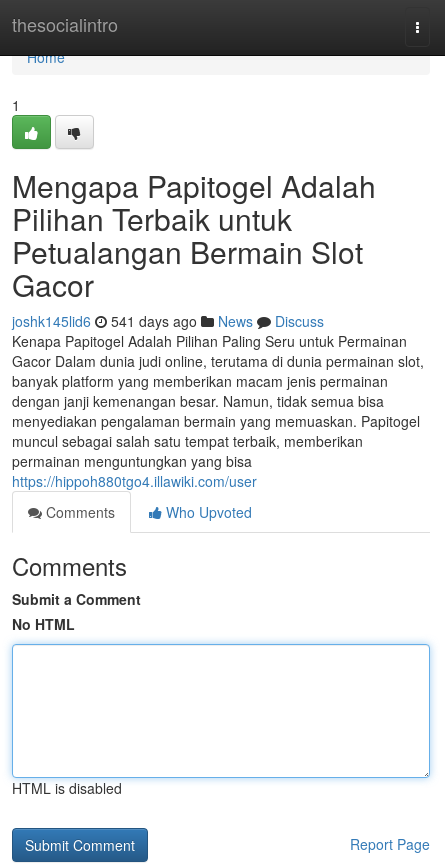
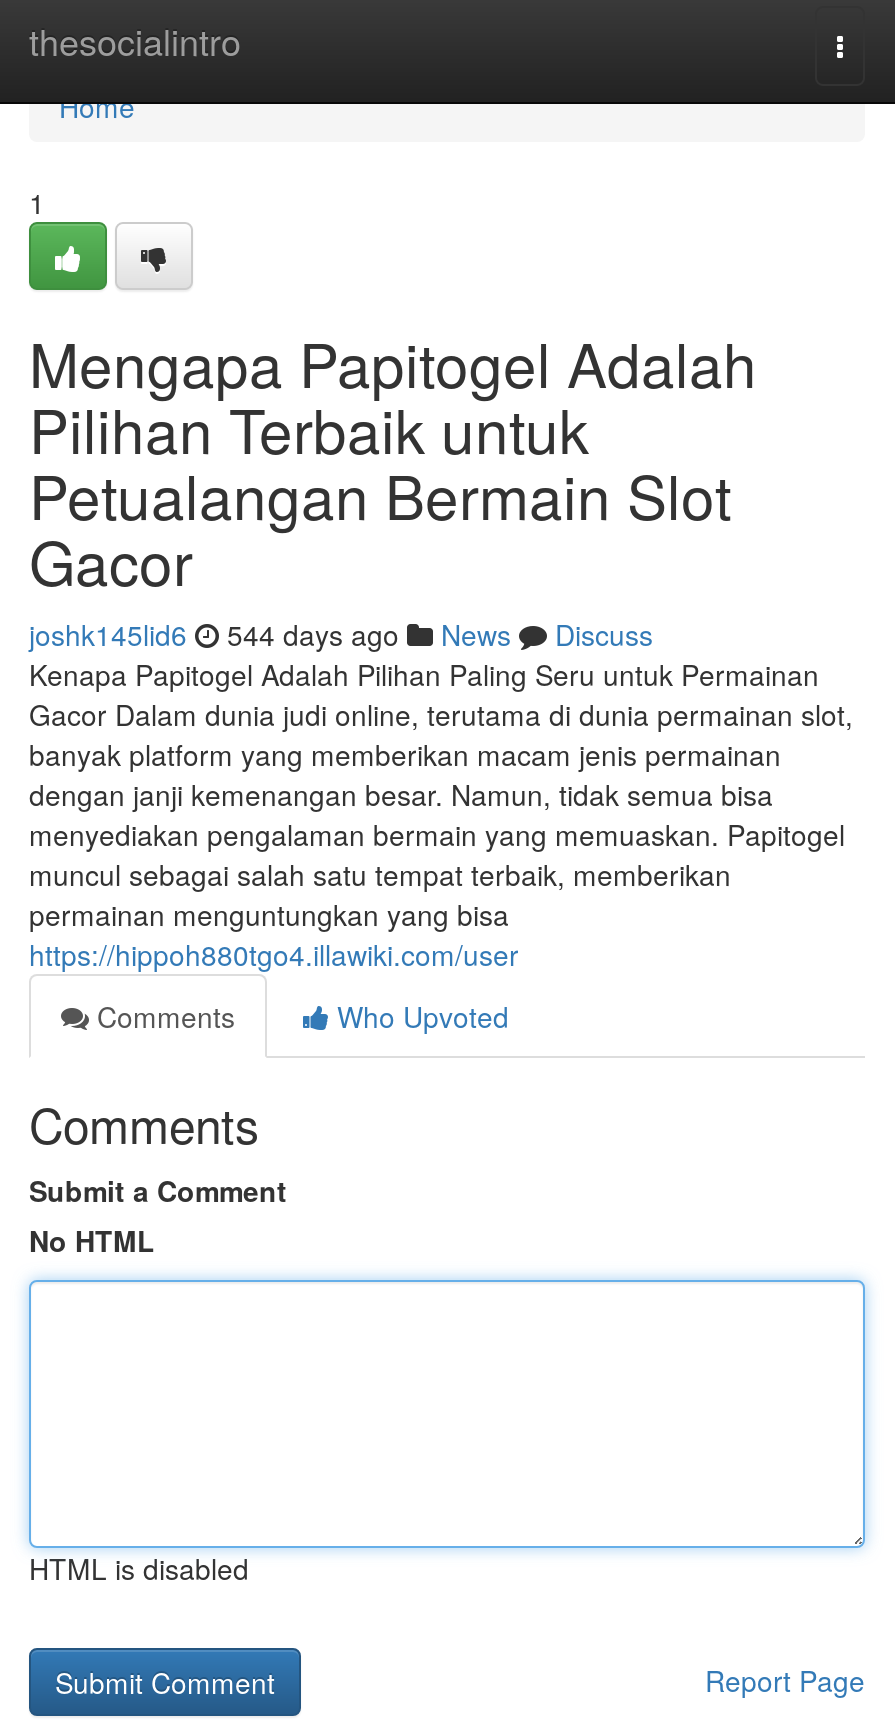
- joshk145lid6 541 days ago News Discuss
+ joshk145lid6 544 days ago News Discuss
